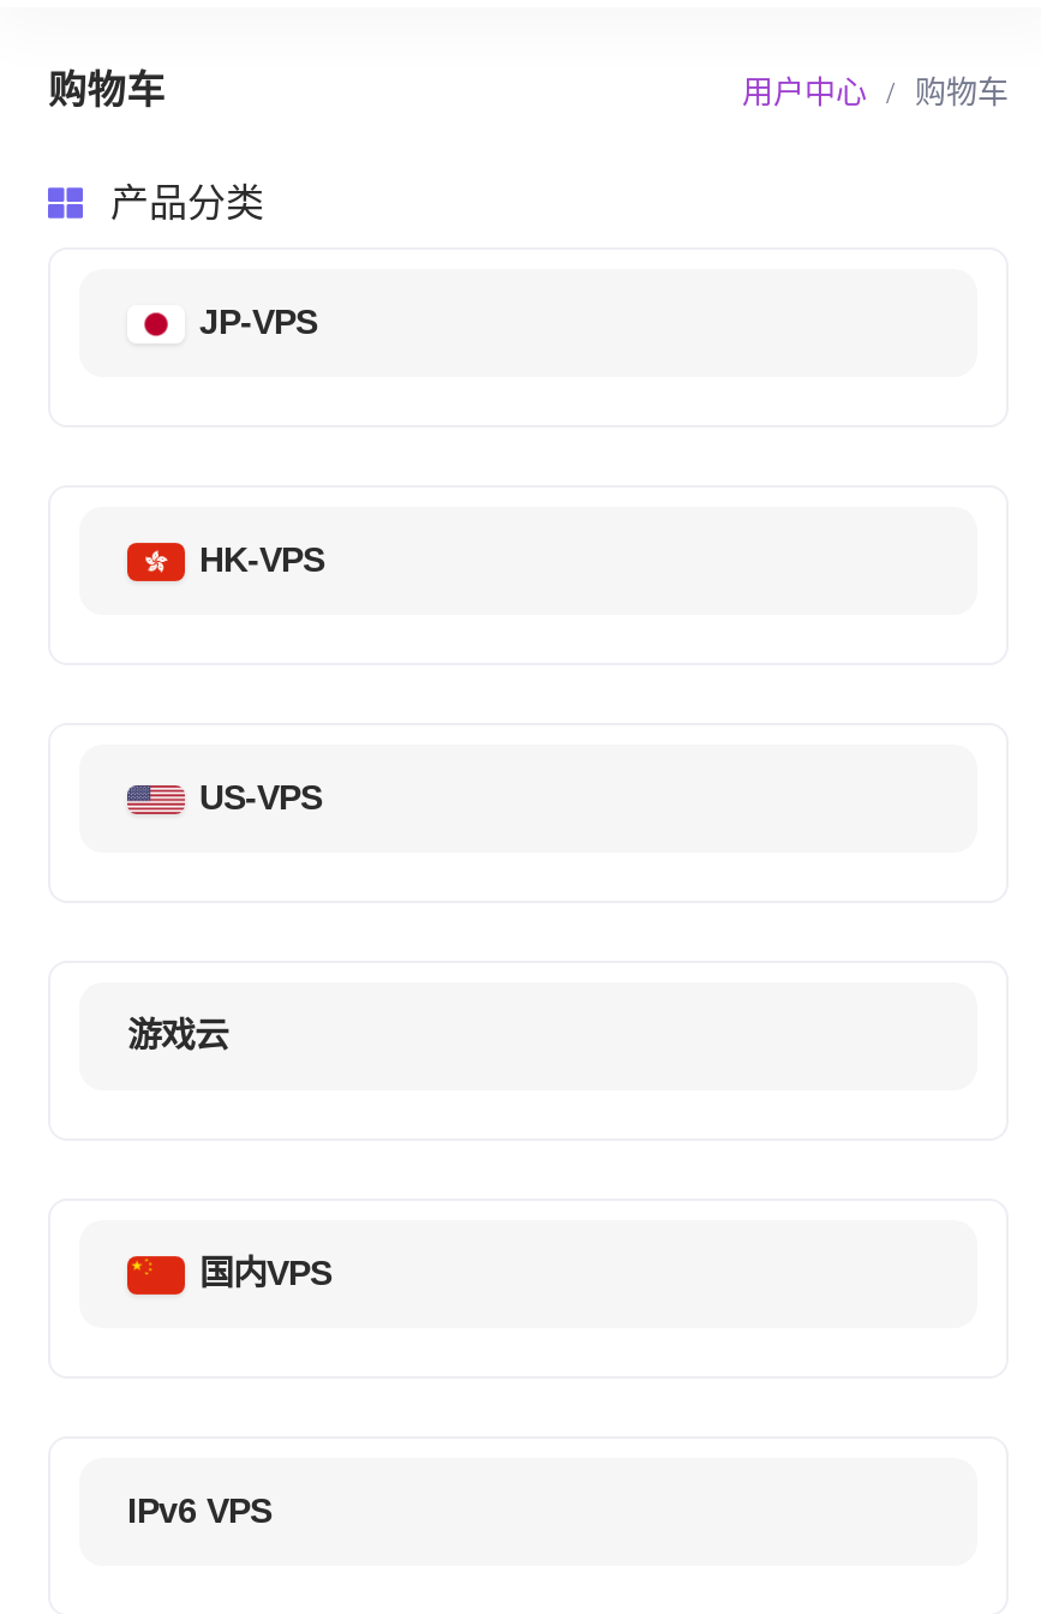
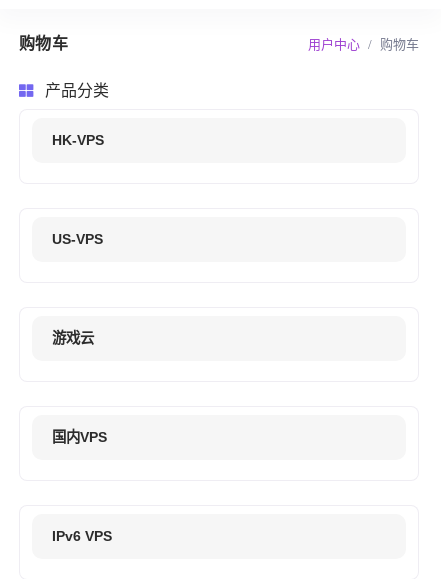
- JP-VPS
